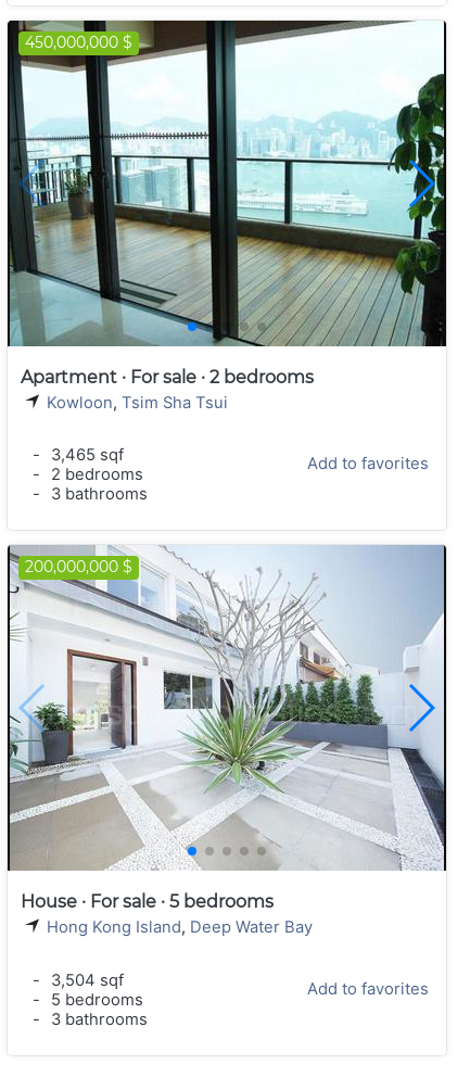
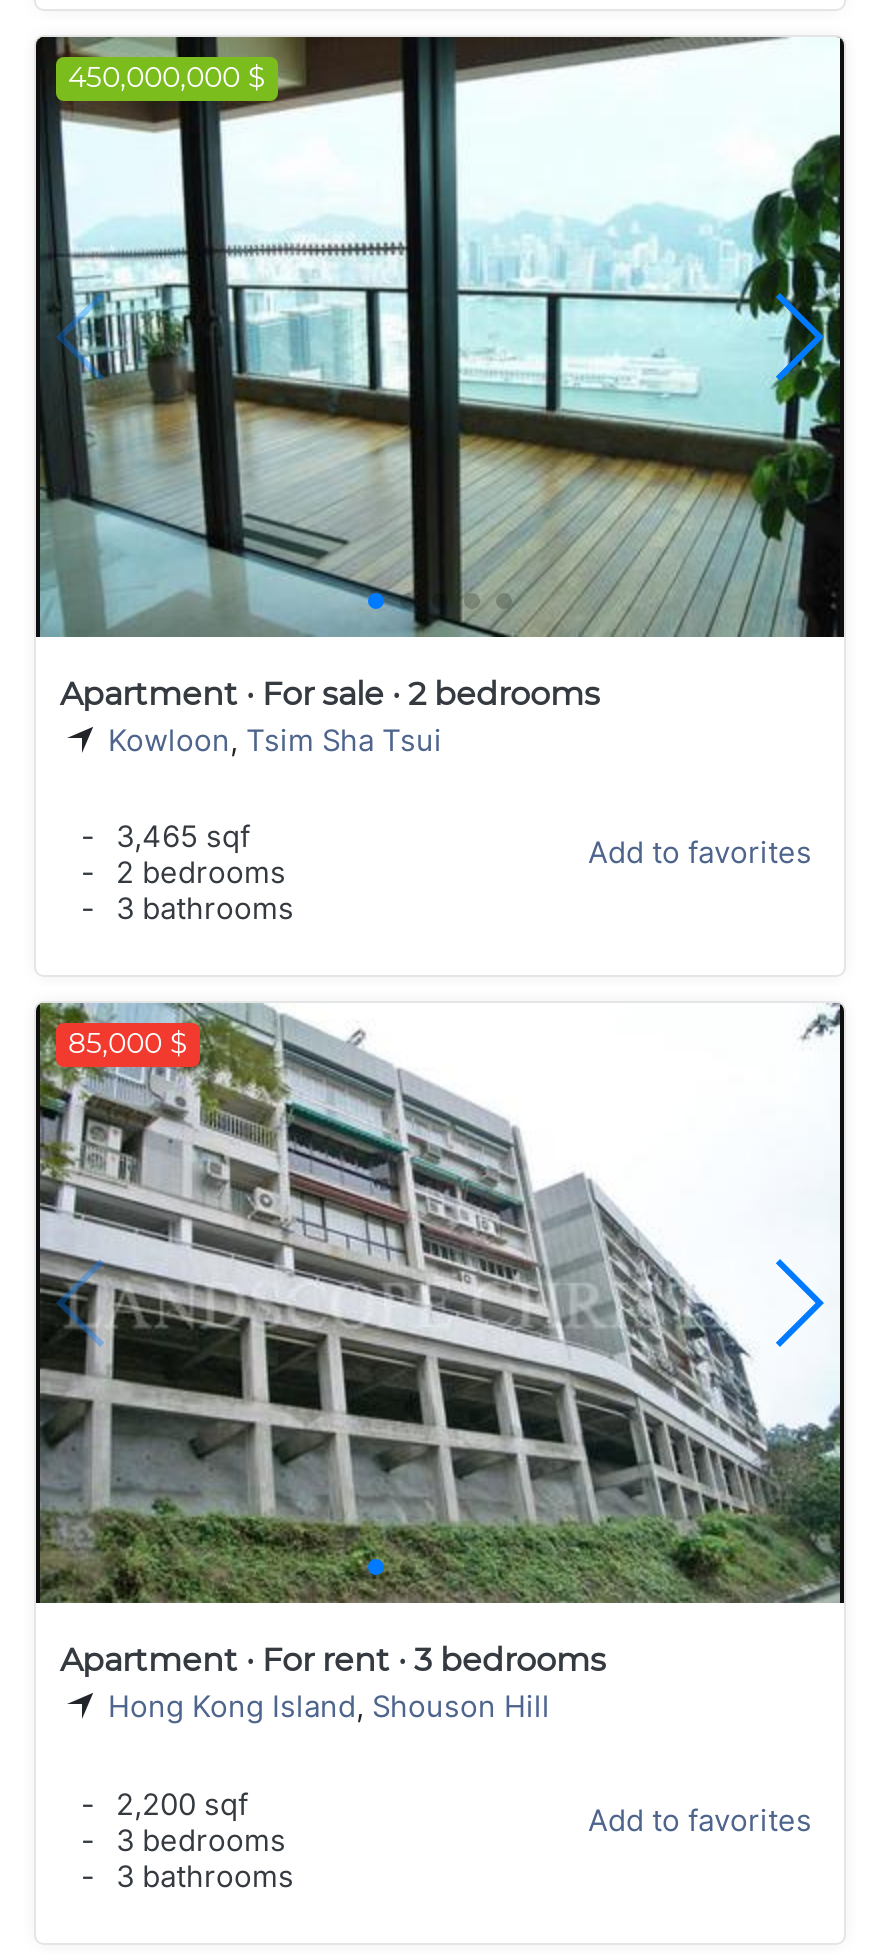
- [image]
- 200,000,000 $
+ [image]
+ 85,000 $

- House · For sale · 5 bedrooms
- Hong Kong Island, Deep Water Bay
+ Apartment · For rent · 3 bedrooms
+ Hong Kong Island, Shouson Hill

- - 3,504 sqf
- - 5 bedrooms
+ - 2,200 sqf
+ - 3 bedrooms
